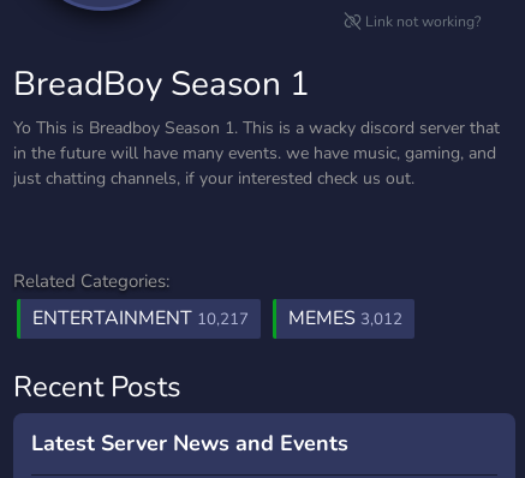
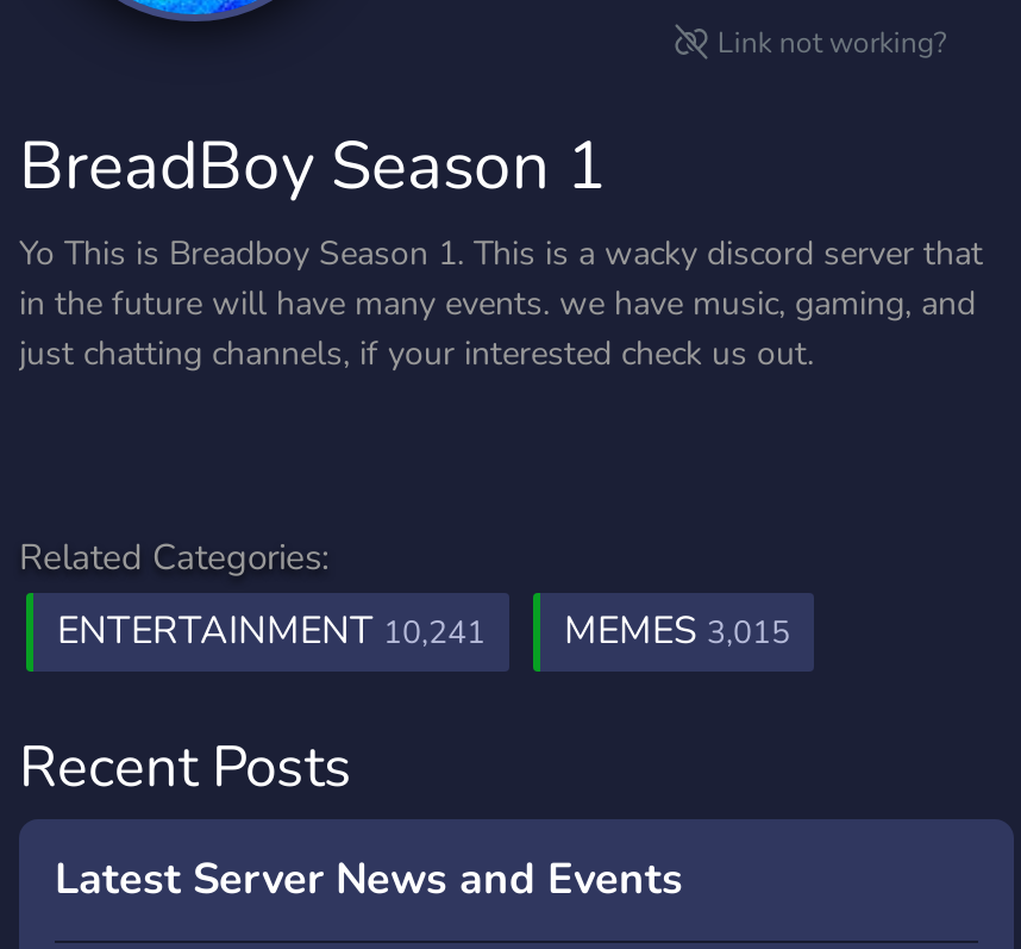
- ENTERTAINMENT 10,217
+ ENTERTAINMENT 10,241

- MEMES 3,012
+ MEMES 3,015
